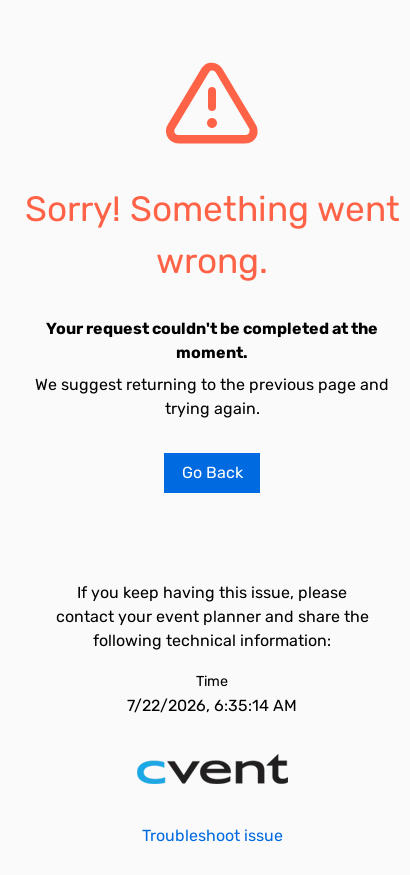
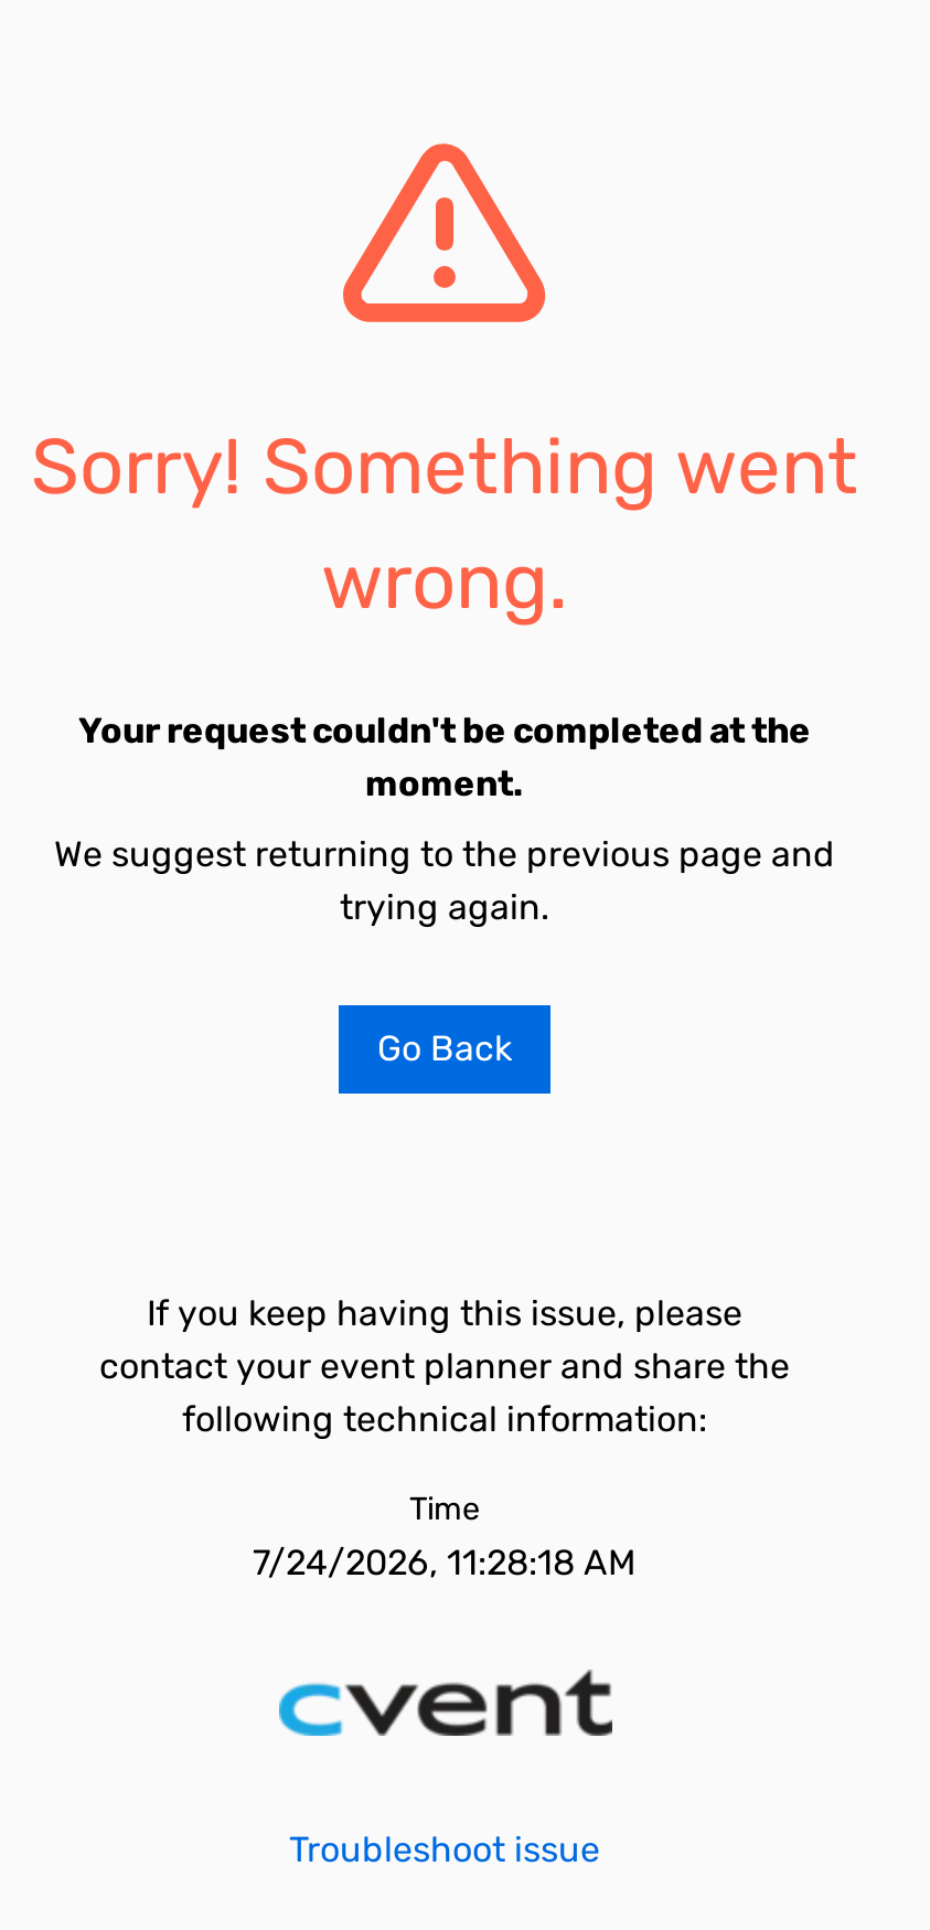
- 7/22/2026, 6:35:14 AM
+ 7/24/2026, 11:28:18 AM
